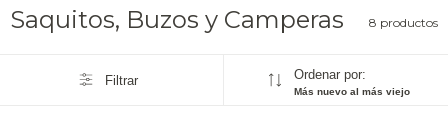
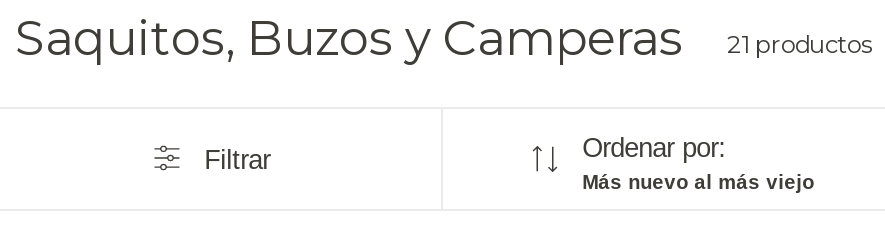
- Saquitos, Buzos y Camperas 8 productos
+ Saquitos, Buzos y Camperas 21 productos
